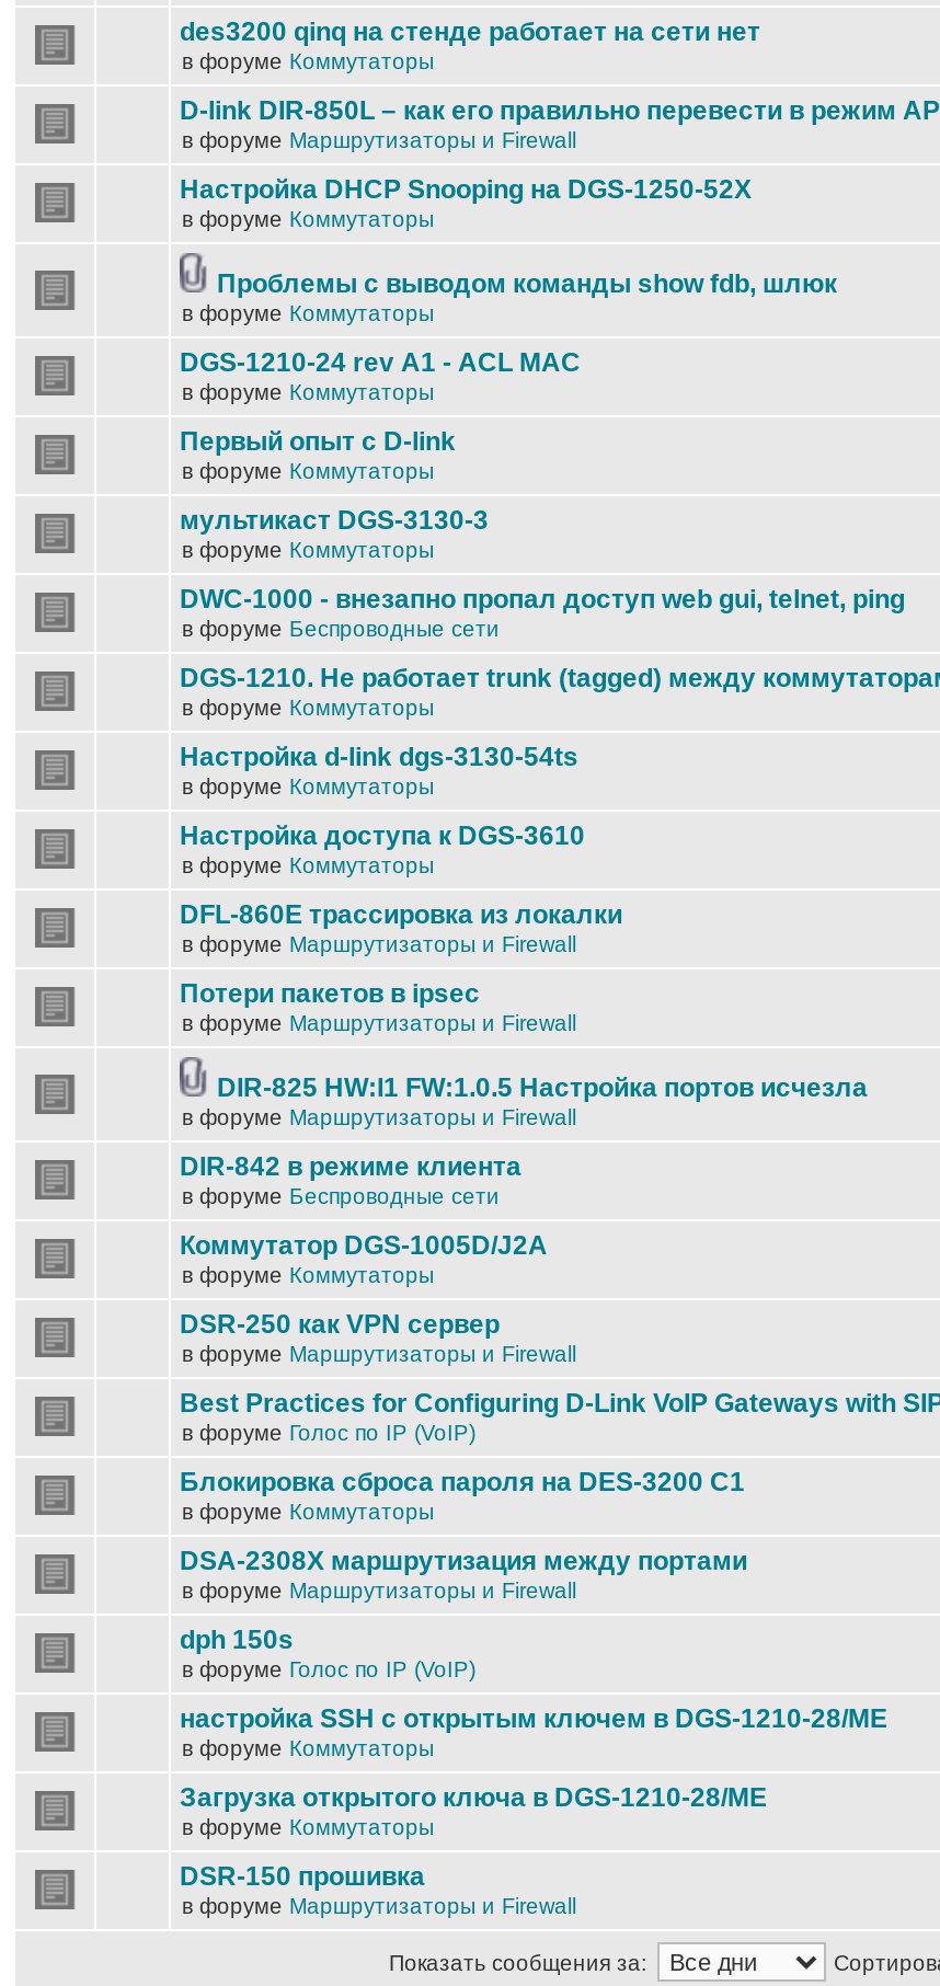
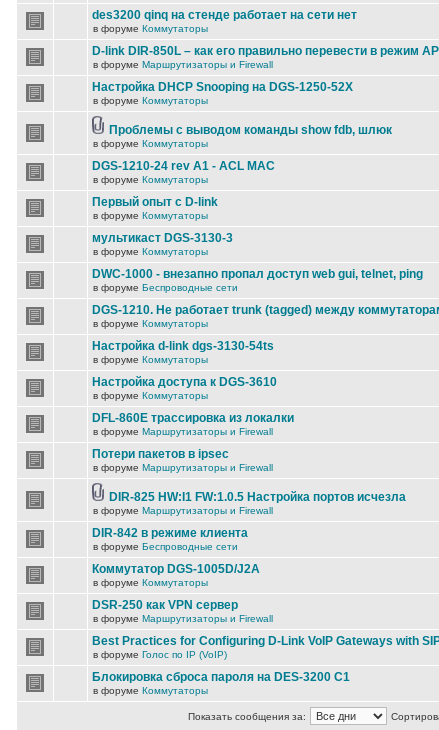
- DSA-2308X маршрутизация между портами
- в форуме Маршрутизаторы и Firewall
- dph 150s
- в форуме Голос по IP (VoIP)
- настройка SSH с открытым ключем в DGS-1210-28/ME
- в форуме Коммутаторы
- Загрузка открытого ключа в DGS-1210-28/ME
- в форуме Коммутаторы
- DSR-150 прошивка
- в форуме Маршрутизаторы и Firewall
